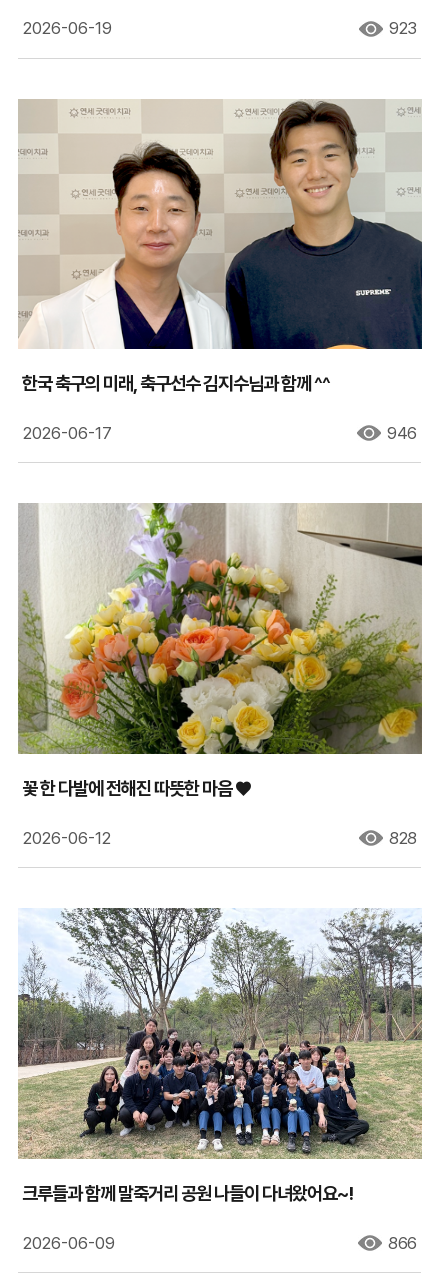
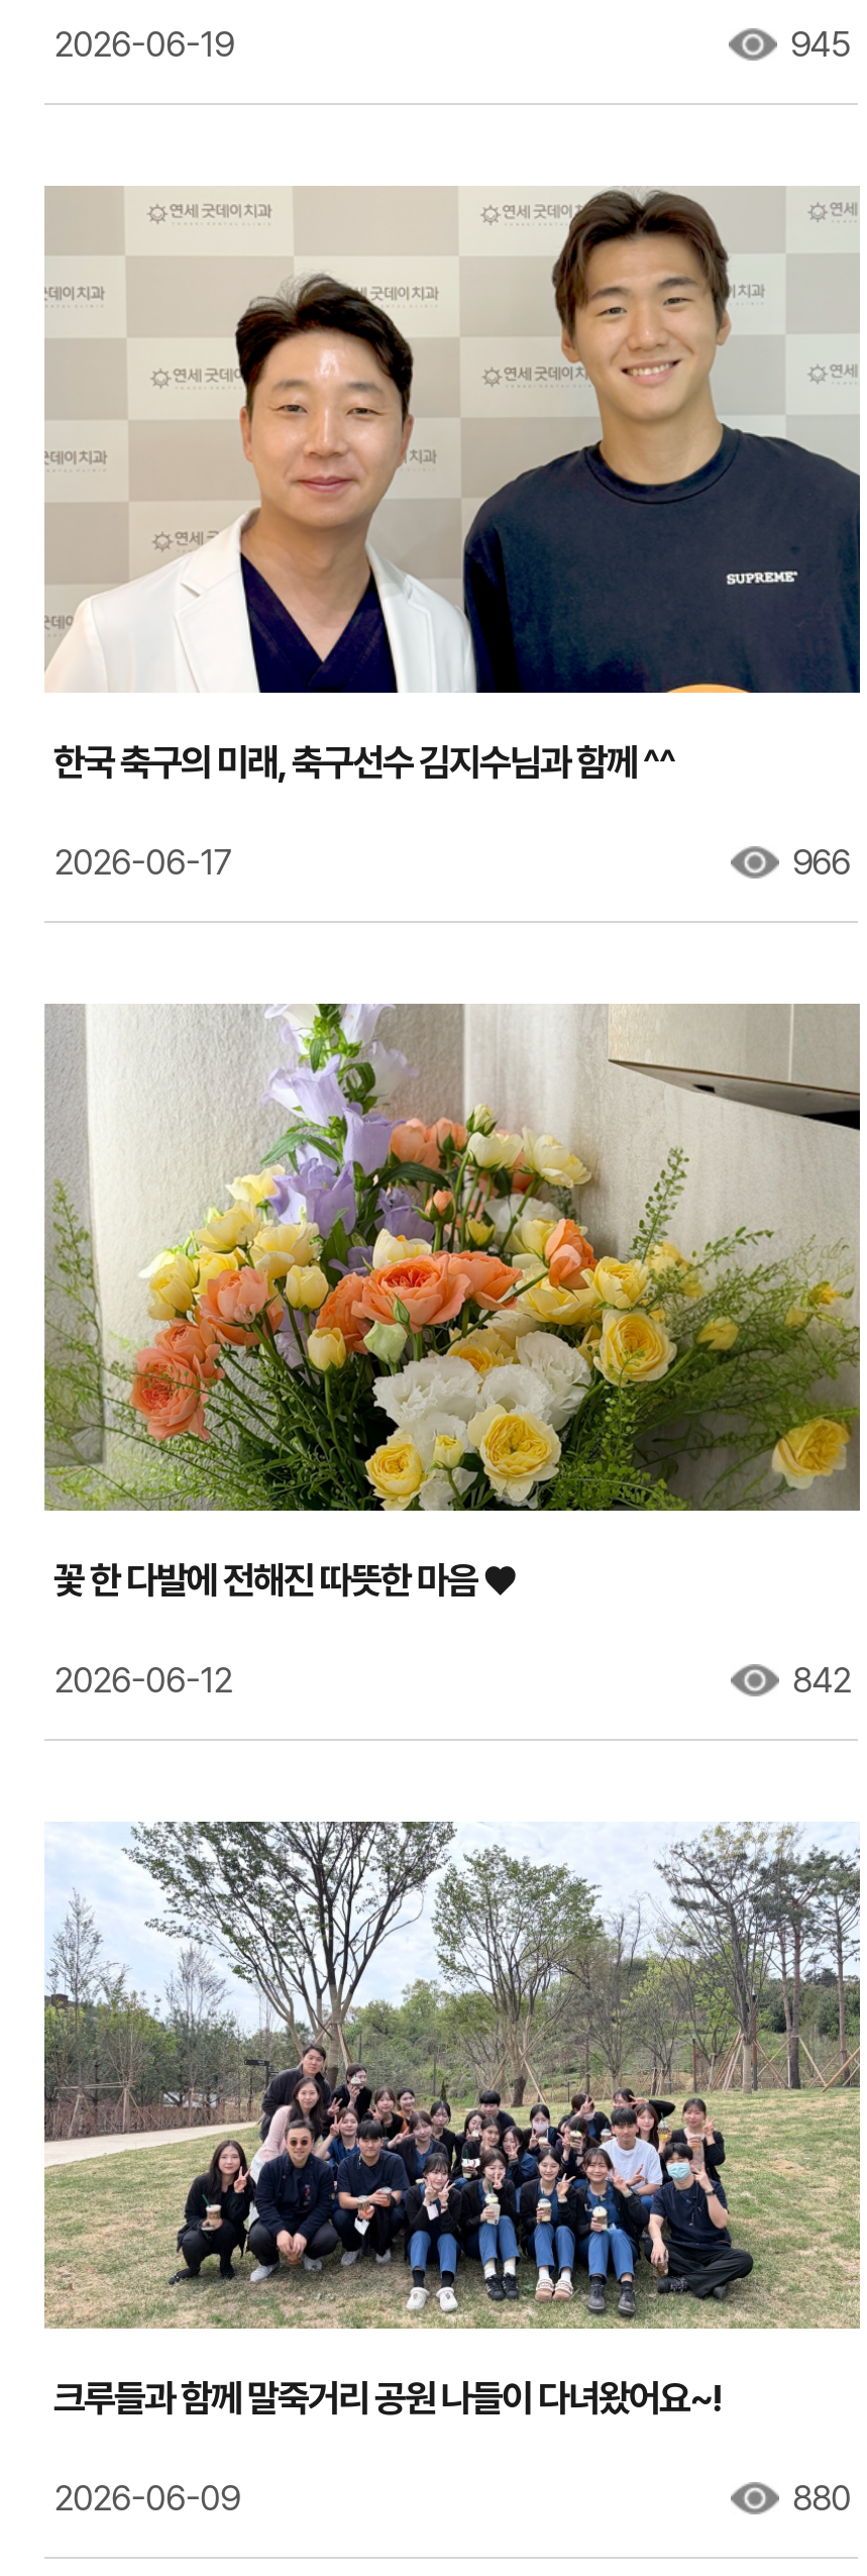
- 923
+ 945

- 946
+ 966

- 828
+ 842

- 866
+ 880
